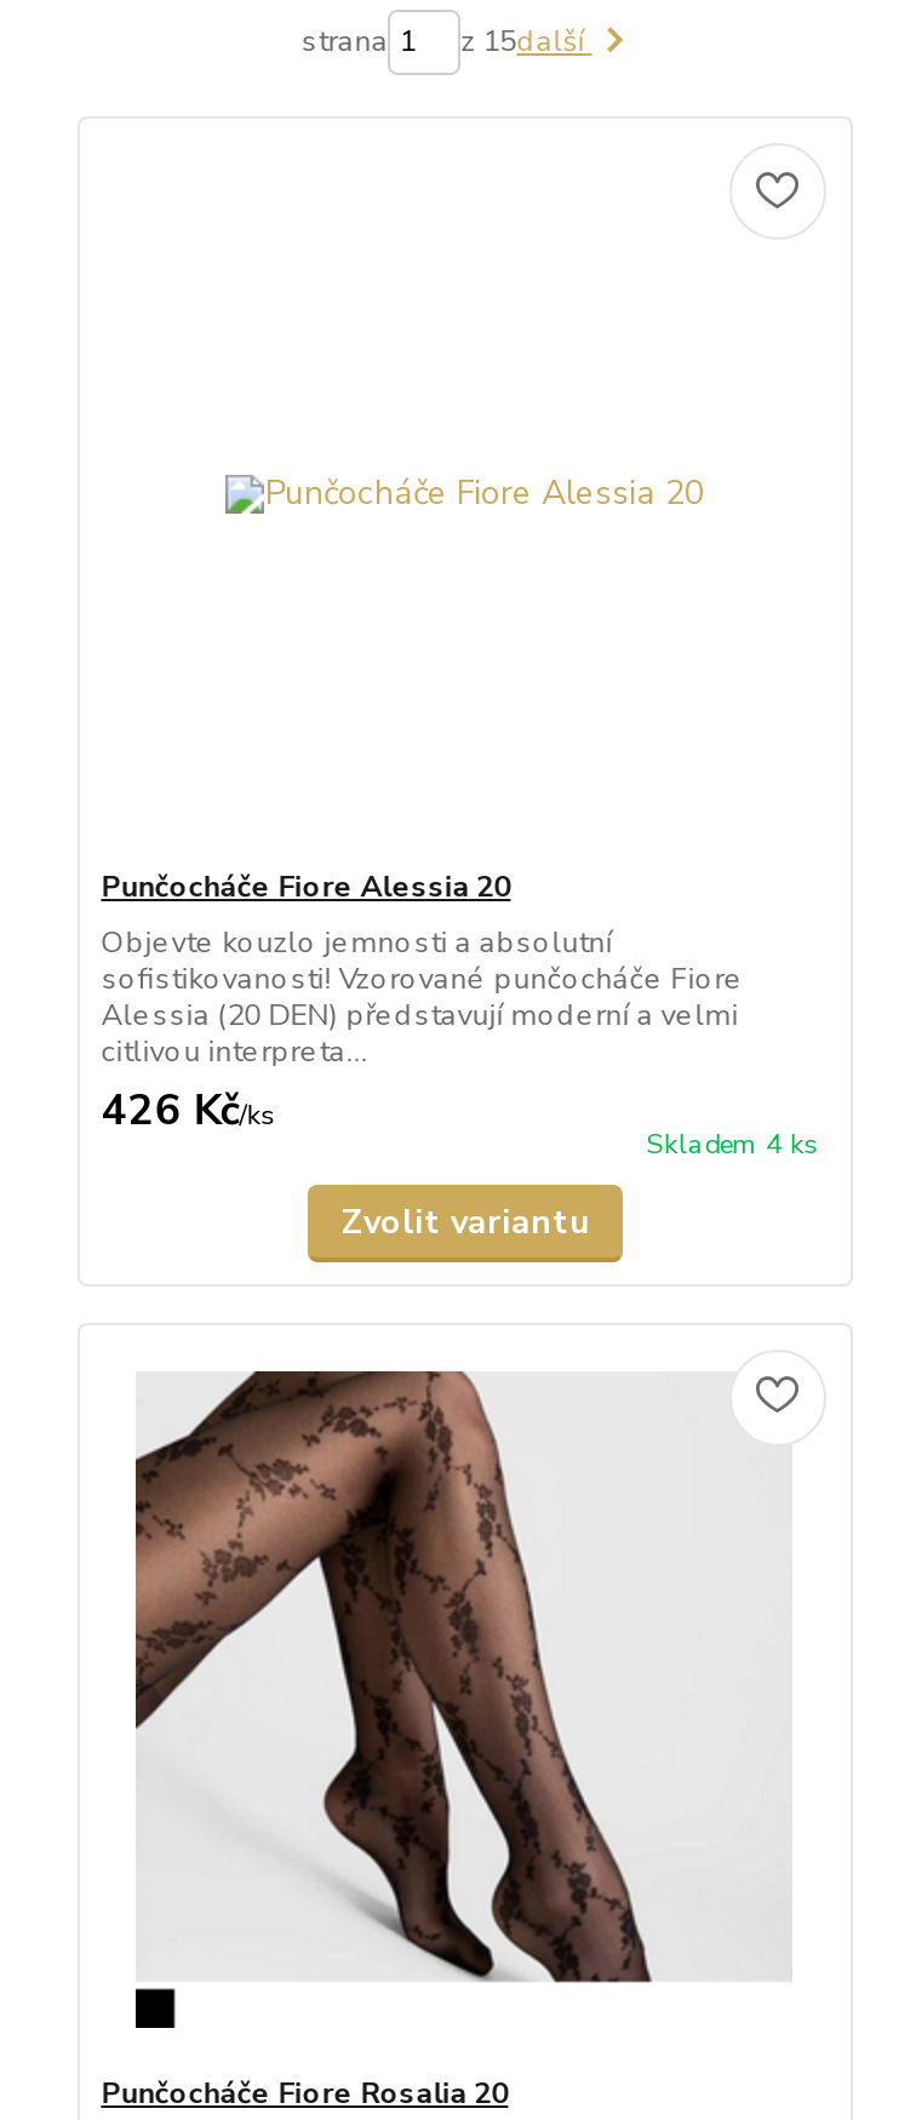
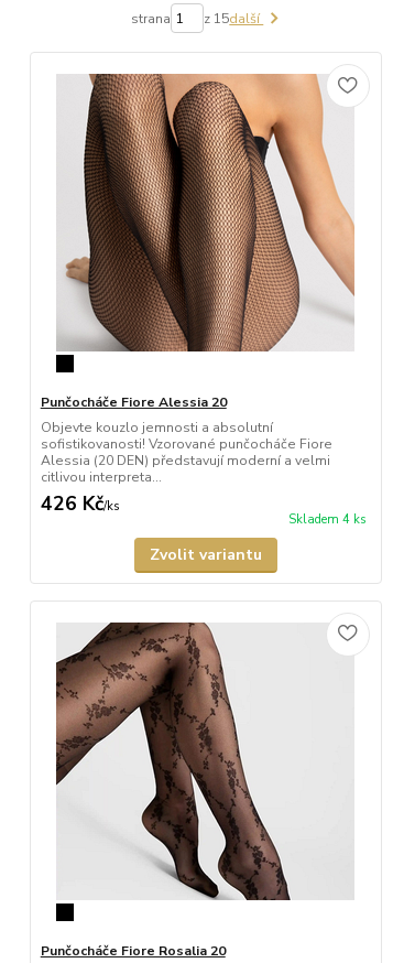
+ [image]
